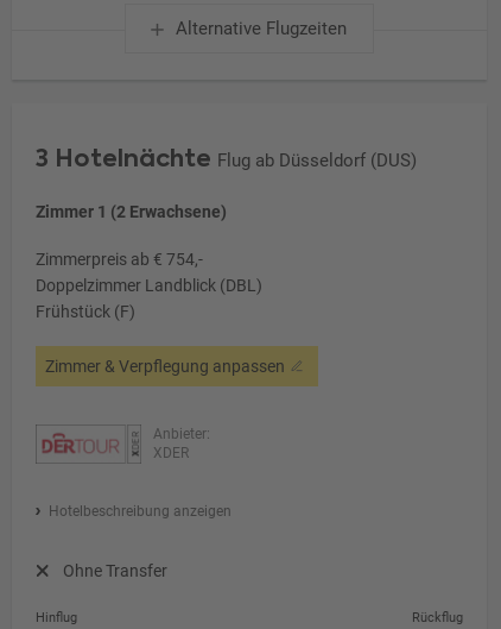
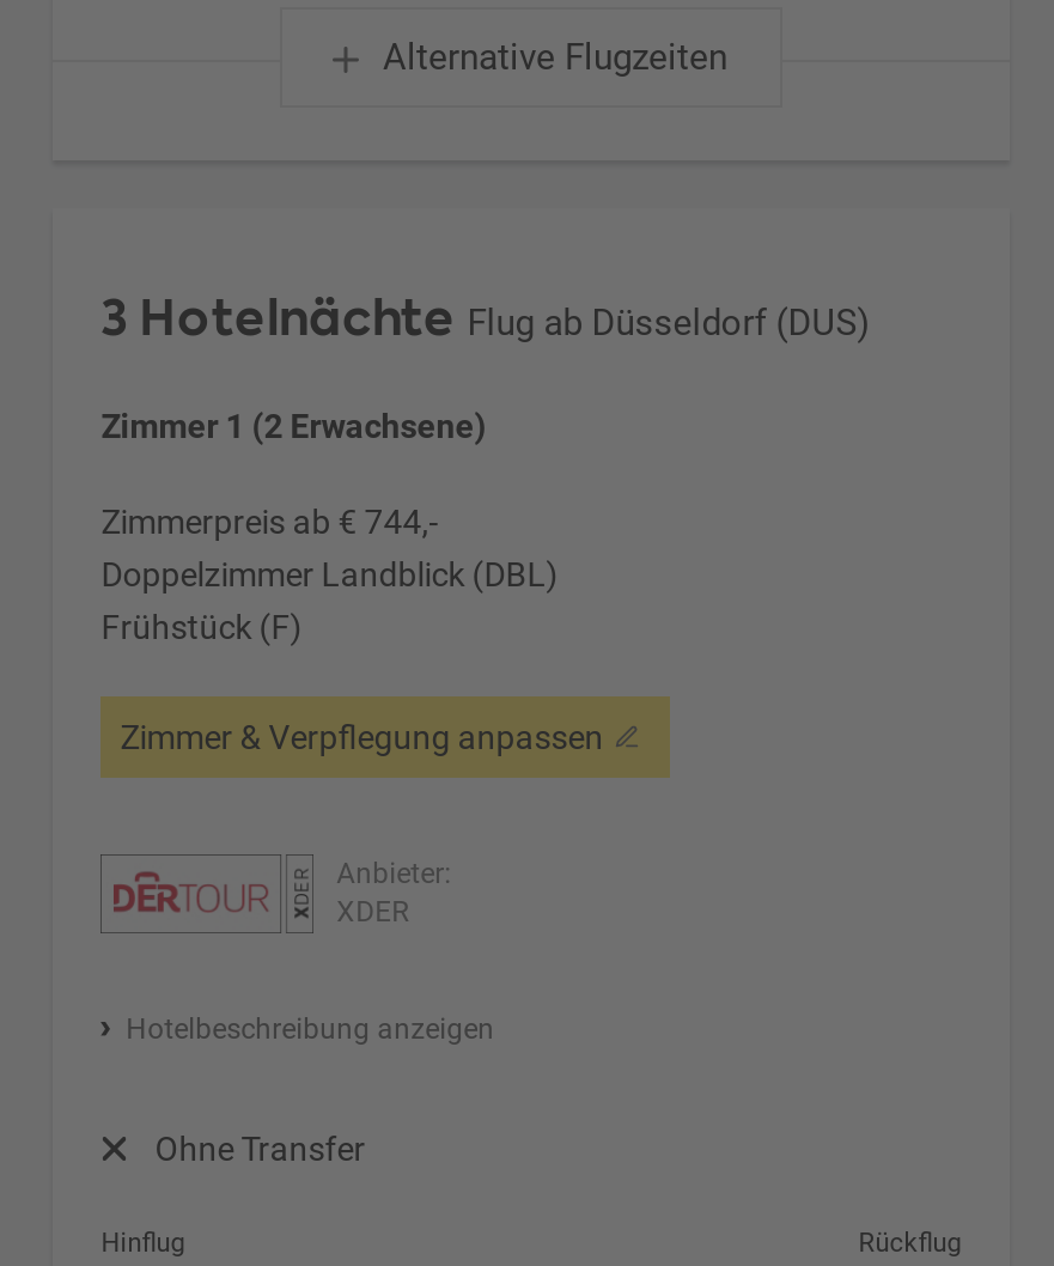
- Zimmerpreis ab € 754,-
+ Zimmerpreis ab € 744,-
